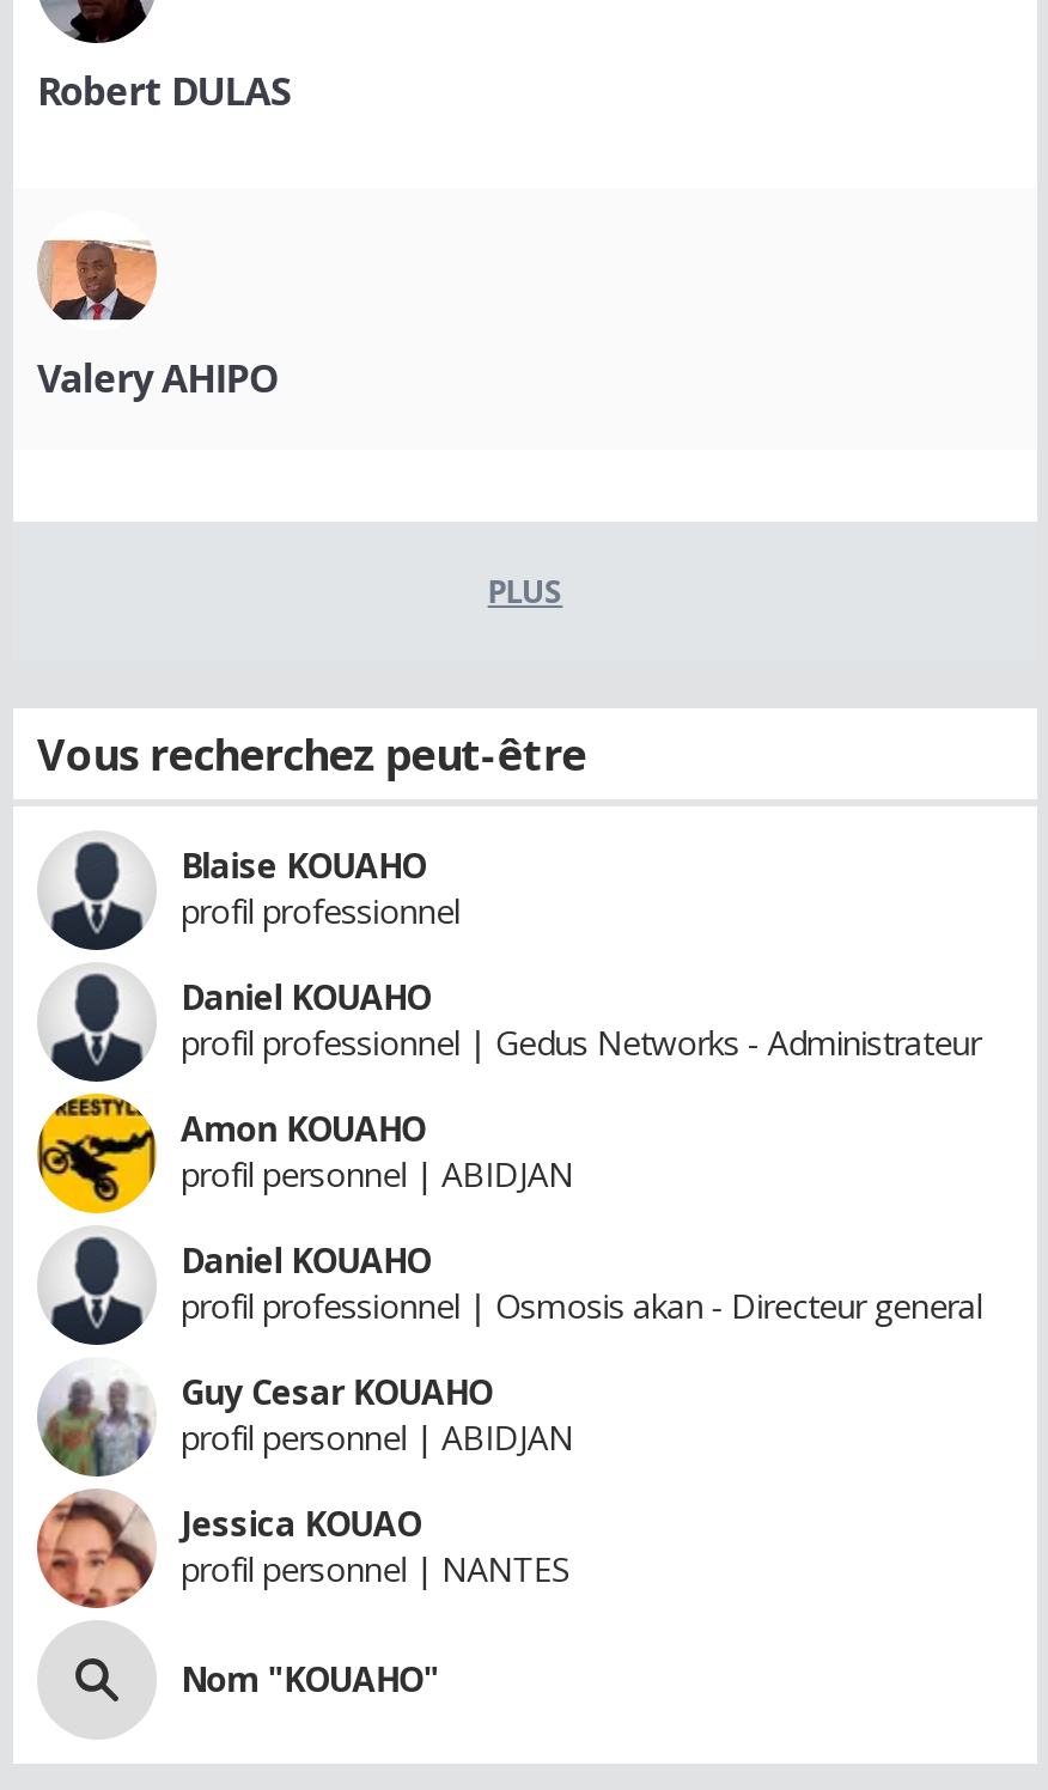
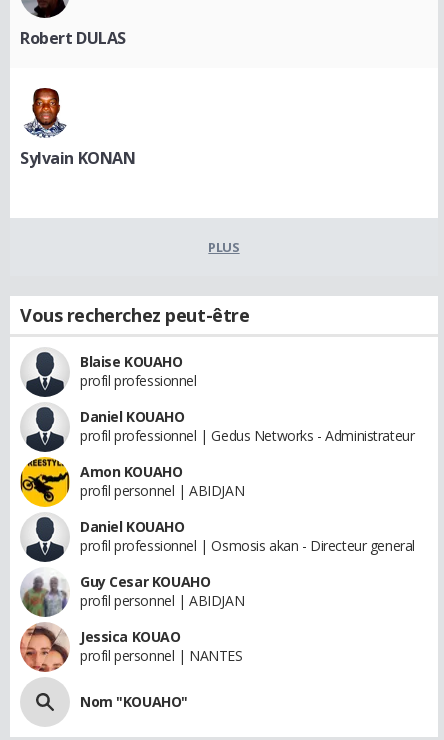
- [image]
- Valery AHIPO
+ [image]
+ Sylvain KONAN
